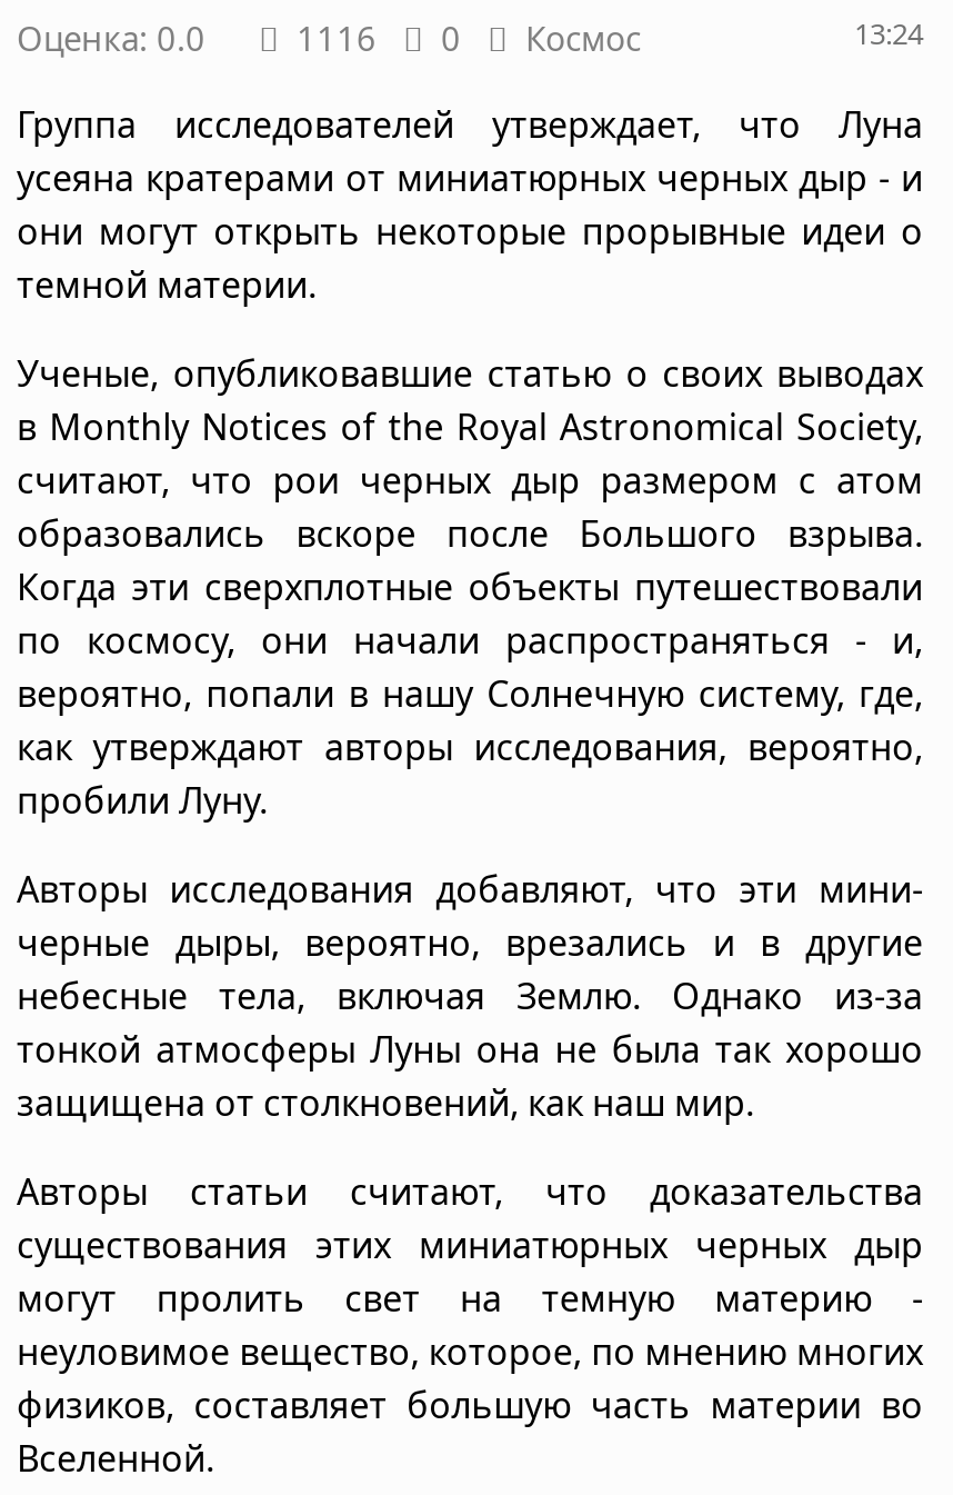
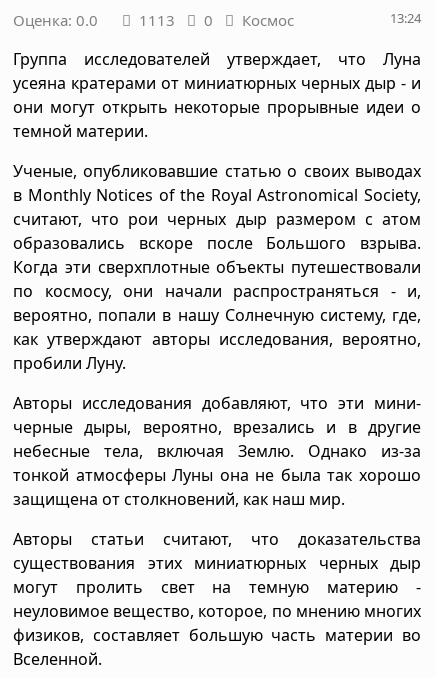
- Оценка: 0.0 1116 0 Космос
+ Оценка: 0.0 1113 0 Космос
